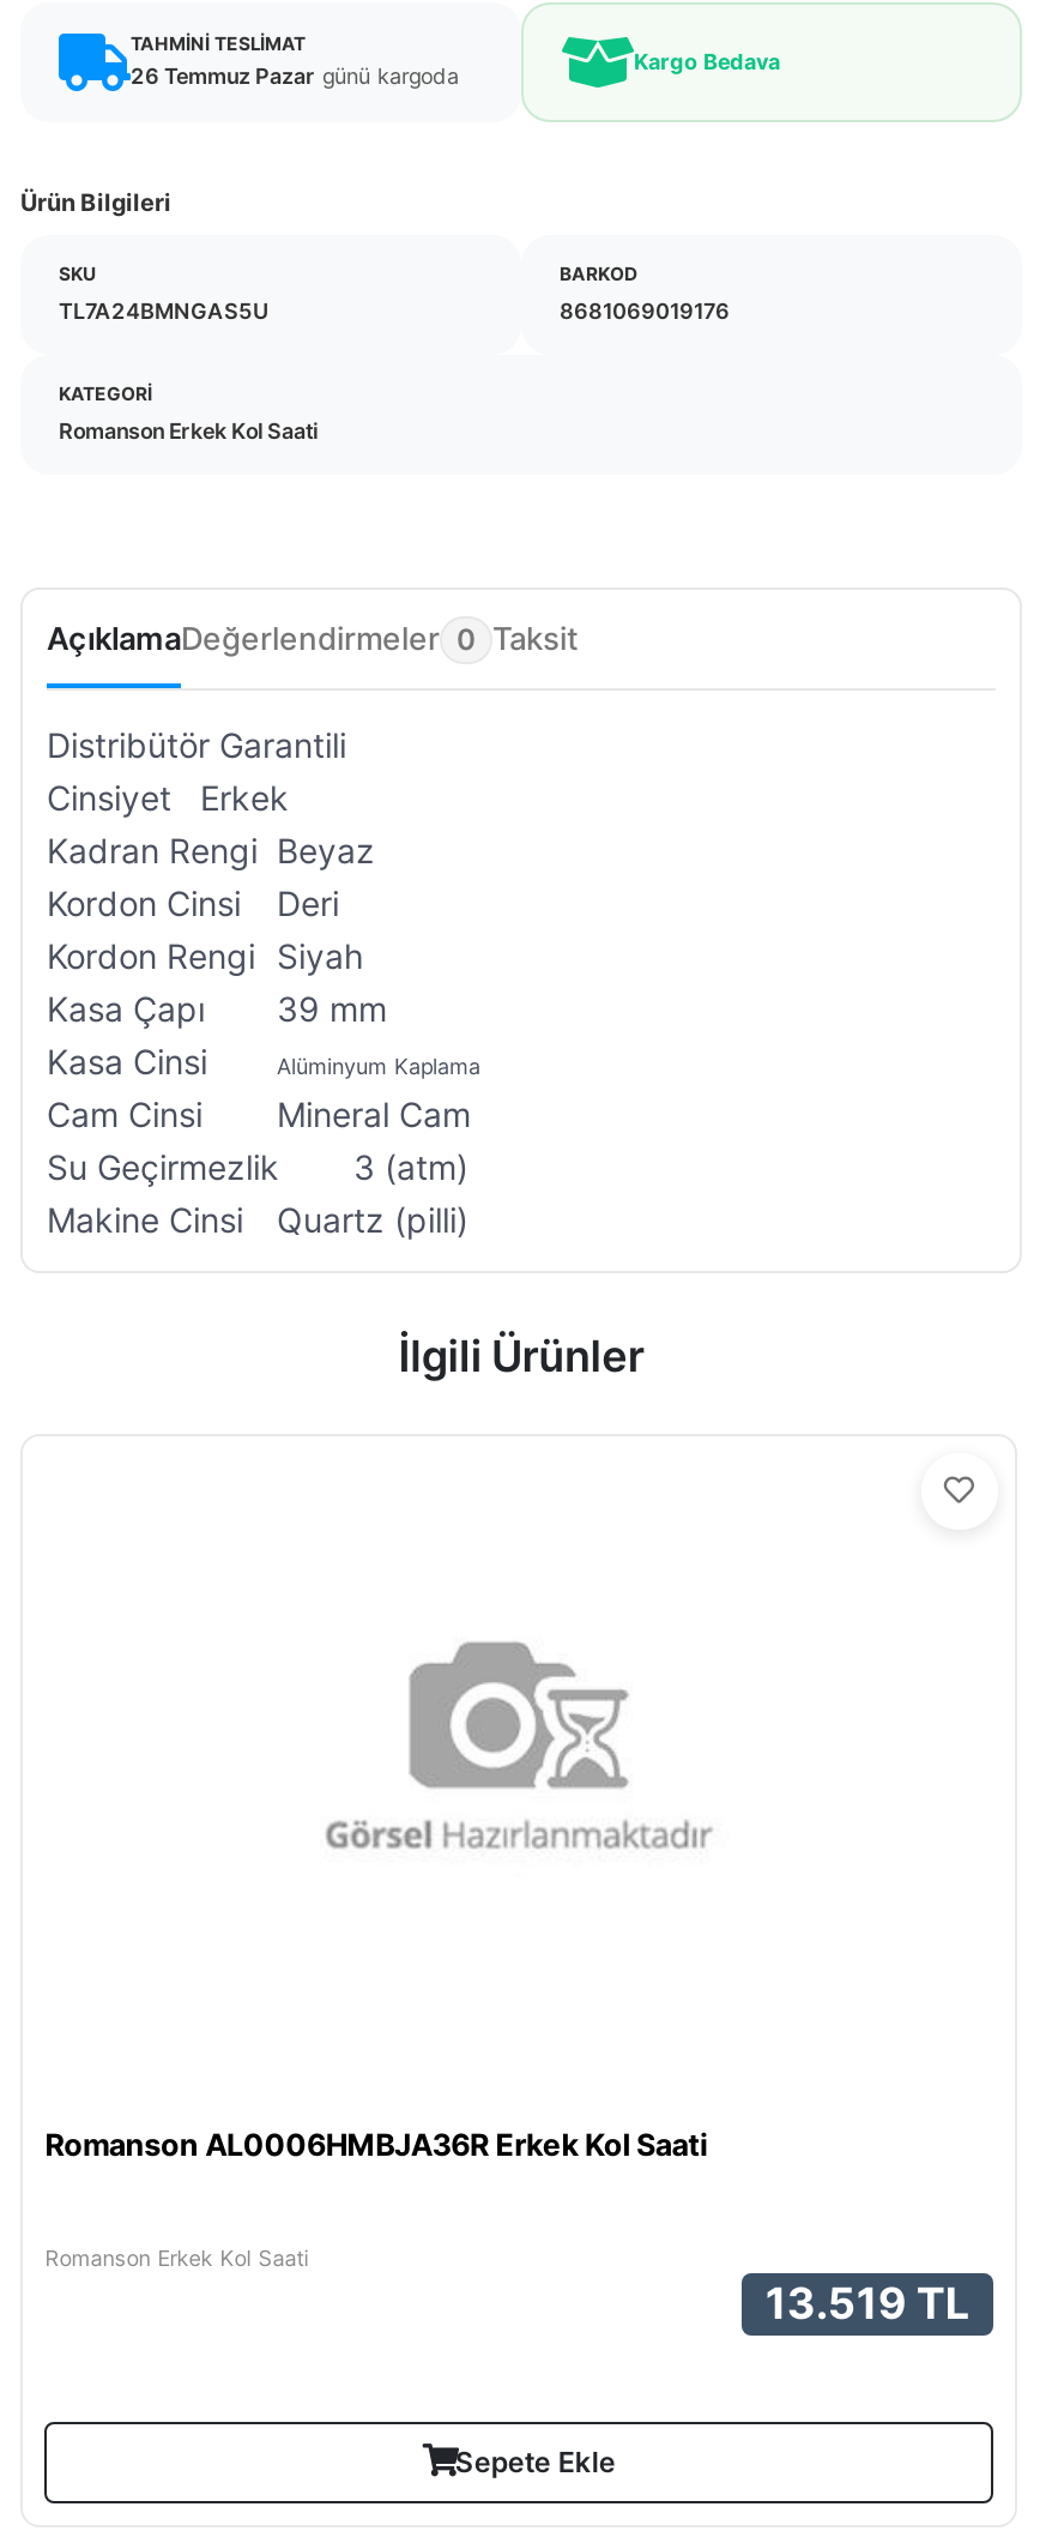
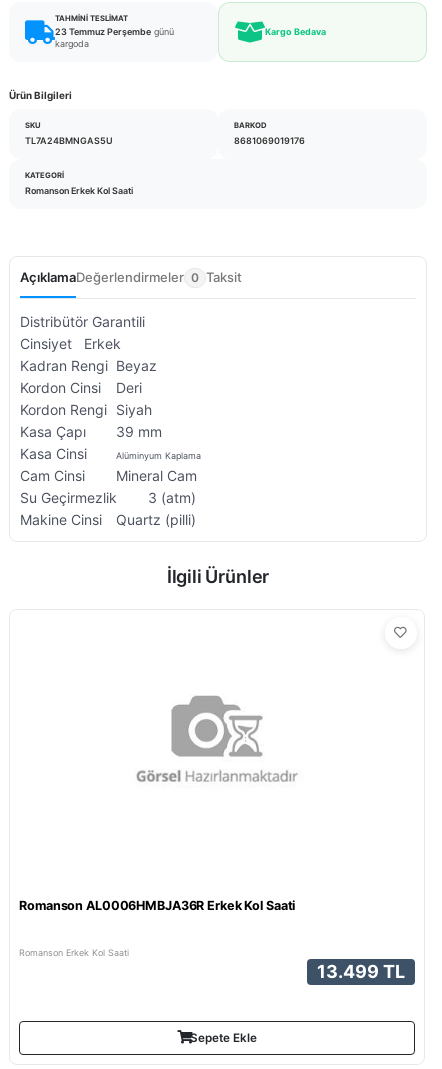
- 26 Temmuz Pazar günü kargoda
+ 23 Temmuz Perşembe günü
+ kargoda

- 13.519 TL
+ 13.499 TL
